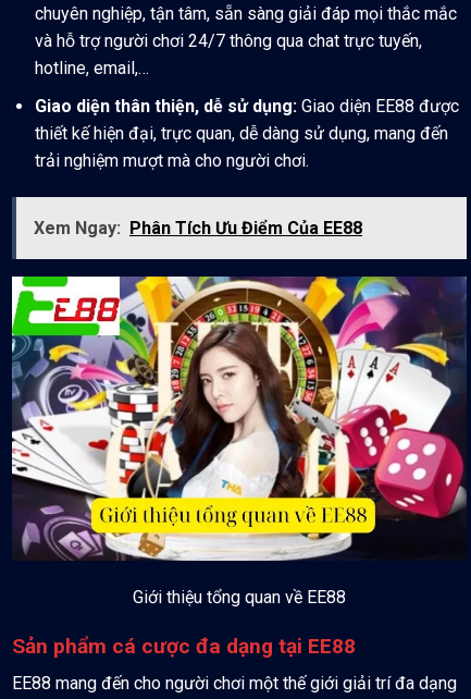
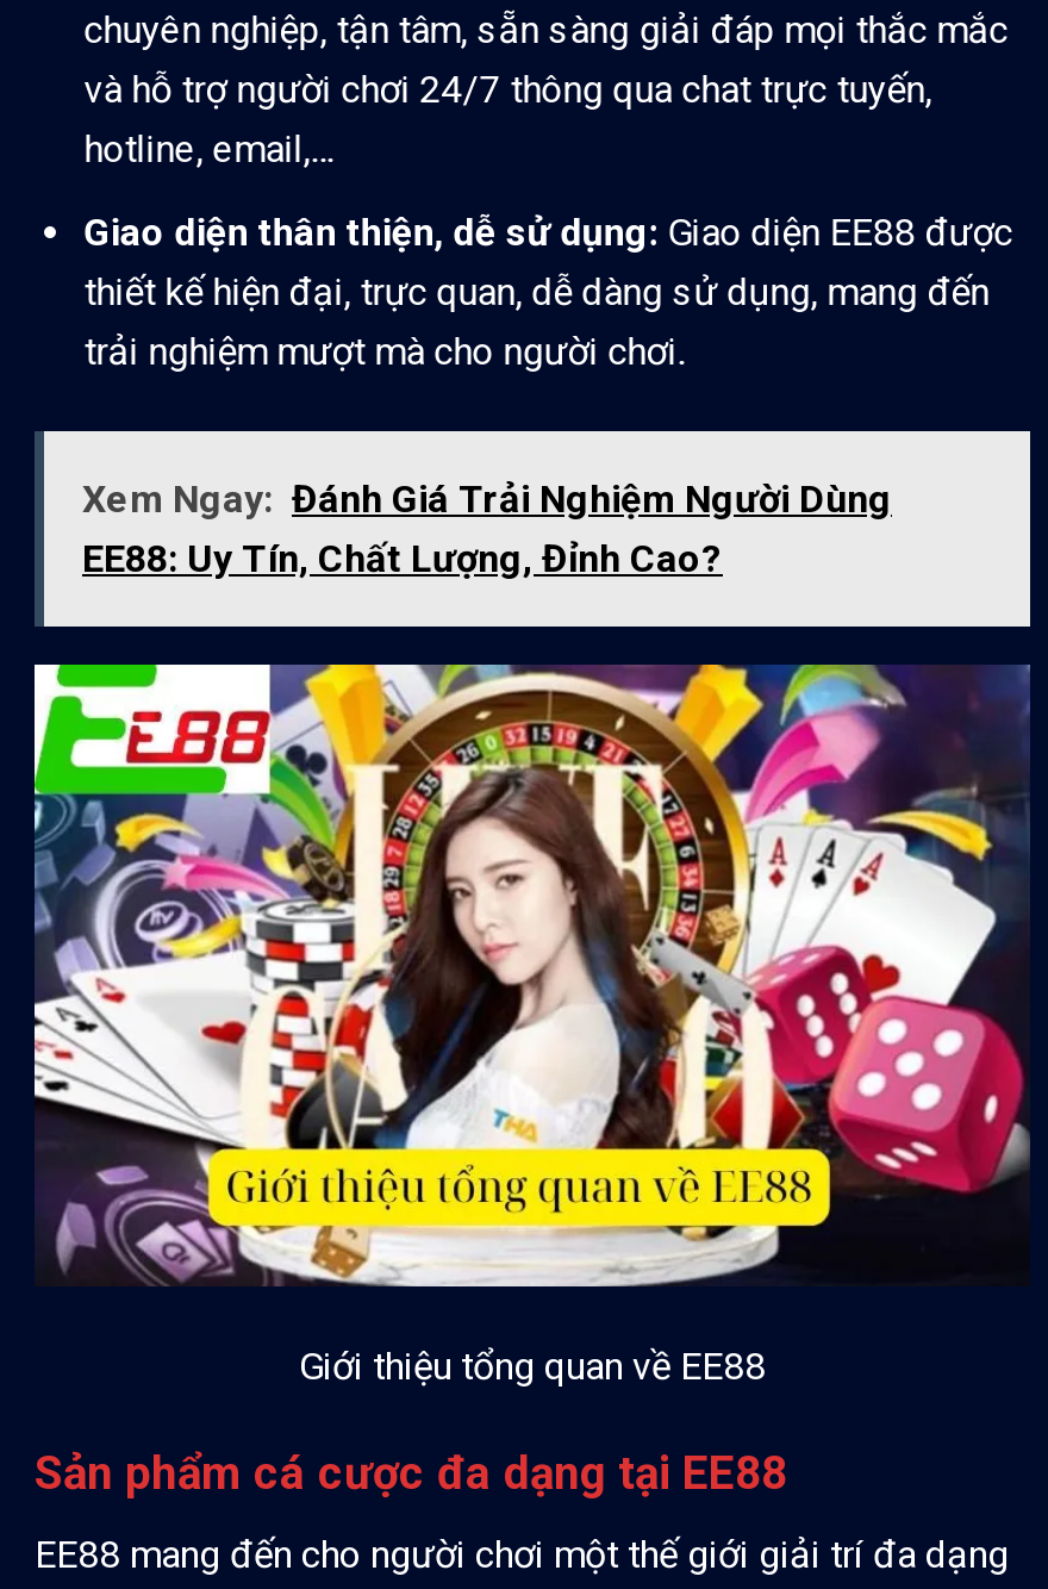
- Xem Ngay: Phân Tích Ưu Điểm Của EE88
+ Xem Ngay: Đánh Giá Trải Nghiệm Người Dùng
+ EE88: Uy Tín, Chất Lượng, Đỉnh Cao?
